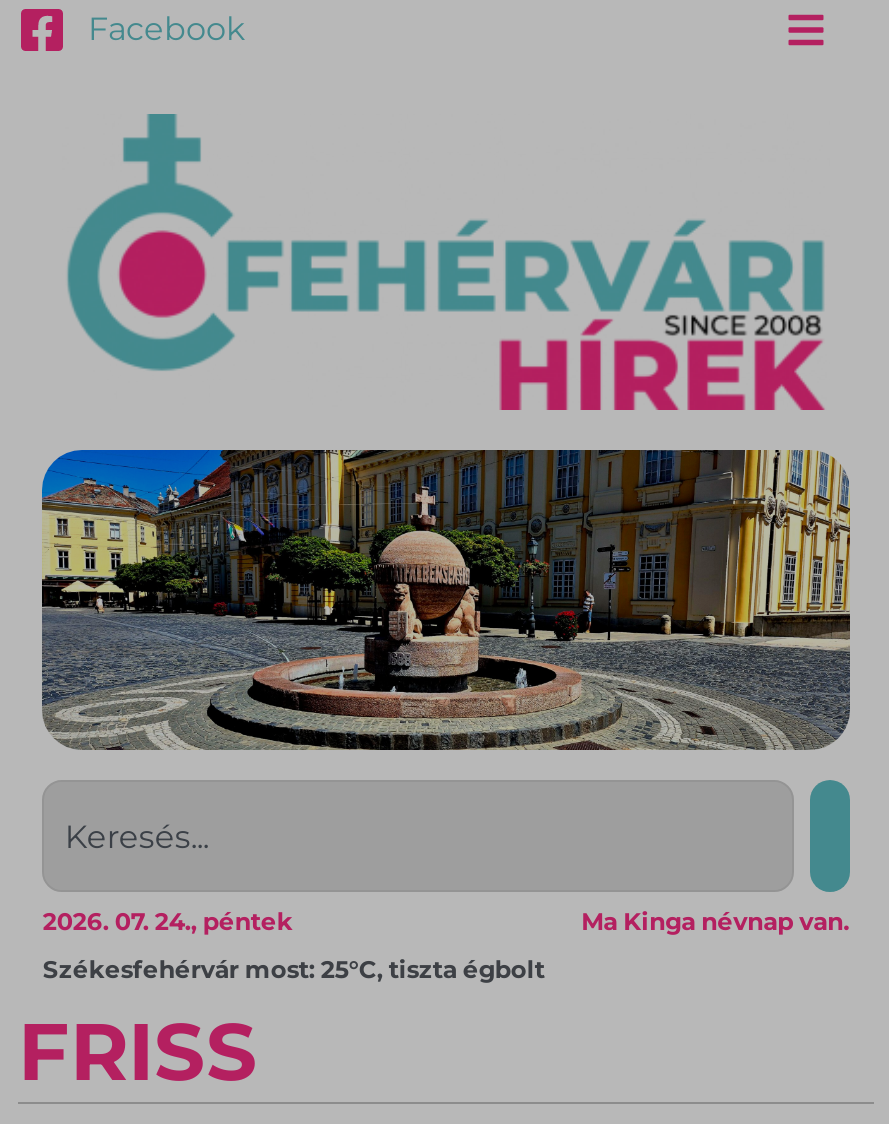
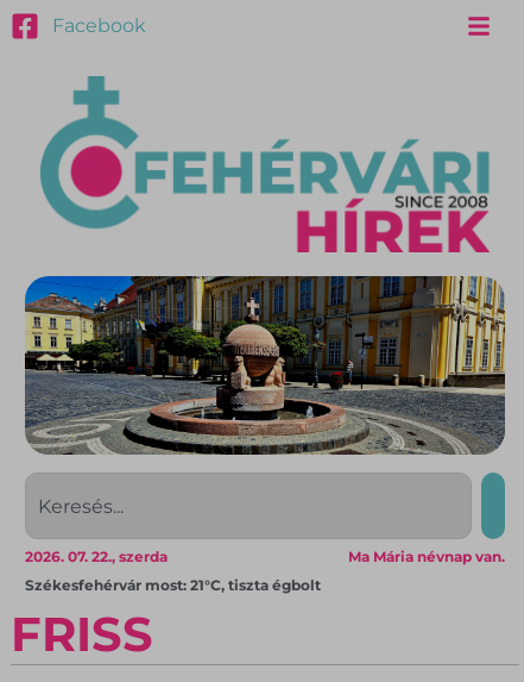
- Ma Kinga névnap van.
- 2026. 07. 24., péntek
+ Ma Mária névnap van.
+ 2026. 07. 22., szerda

- Székesfehérvár most: 25°C, tiszta égbolt
+ Székesfehérvár most: 21°C, tiszta égbolt
